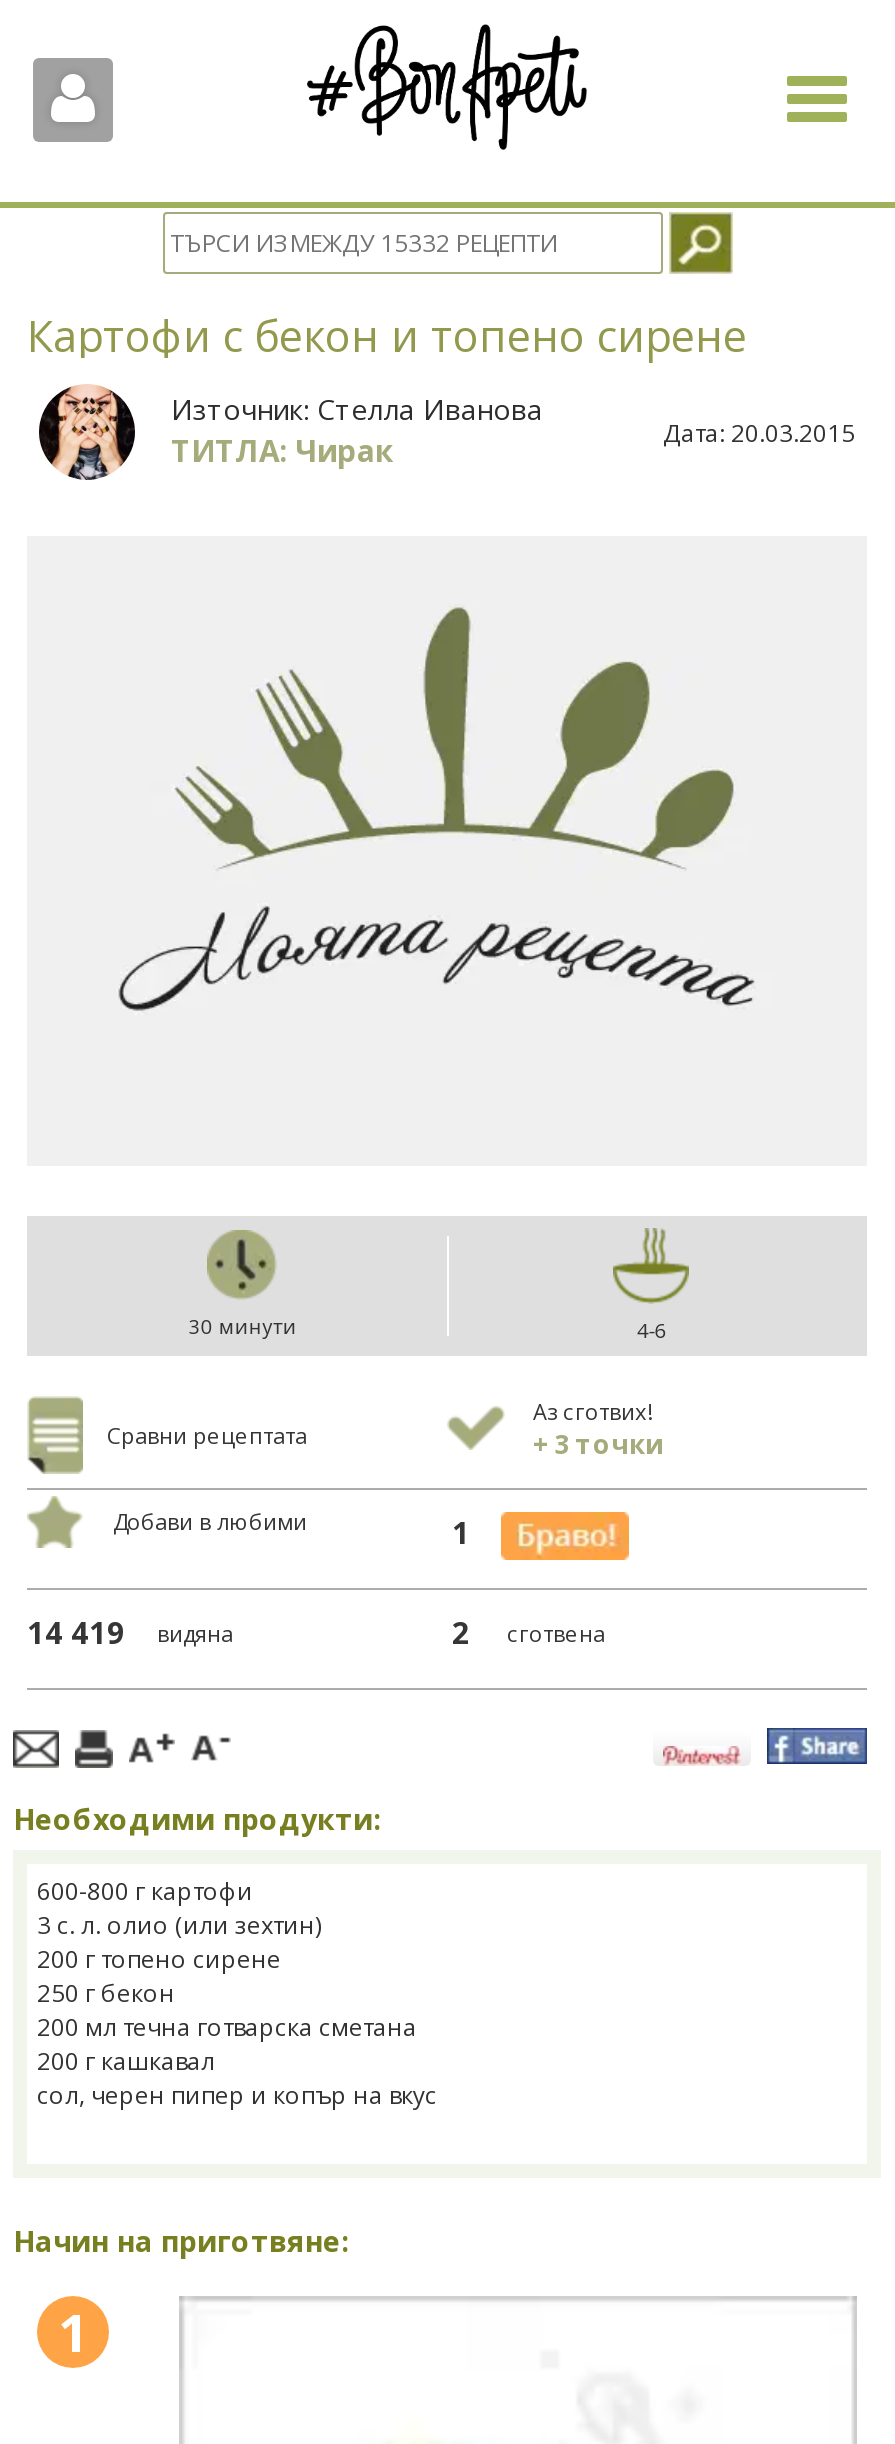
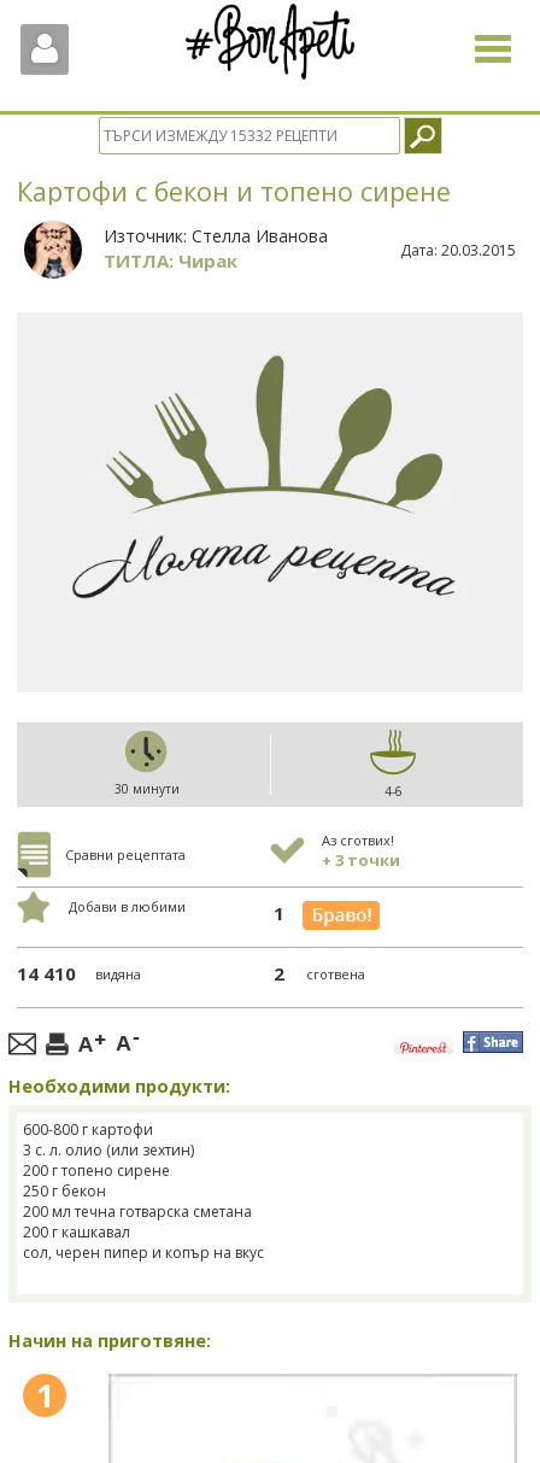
- 14 419 видяна
+ 14 410 видяна
